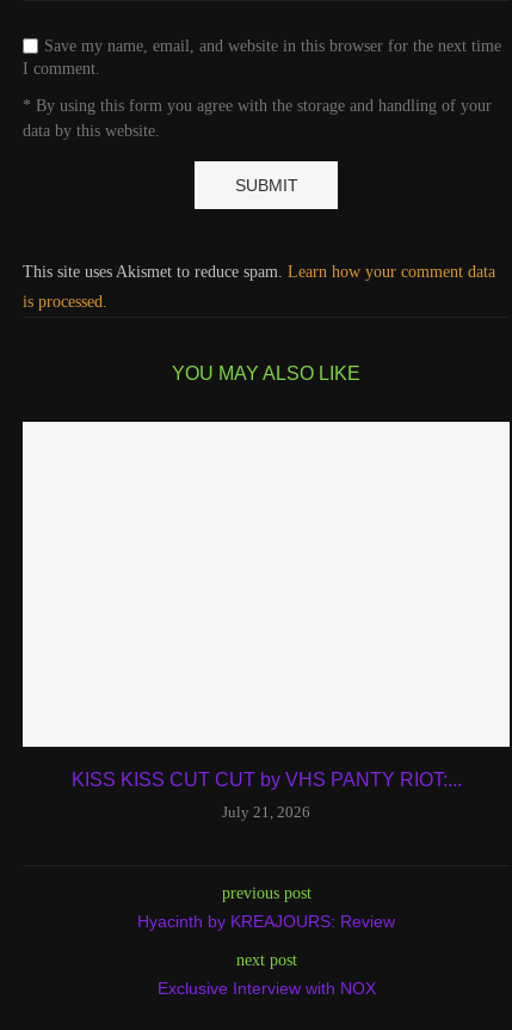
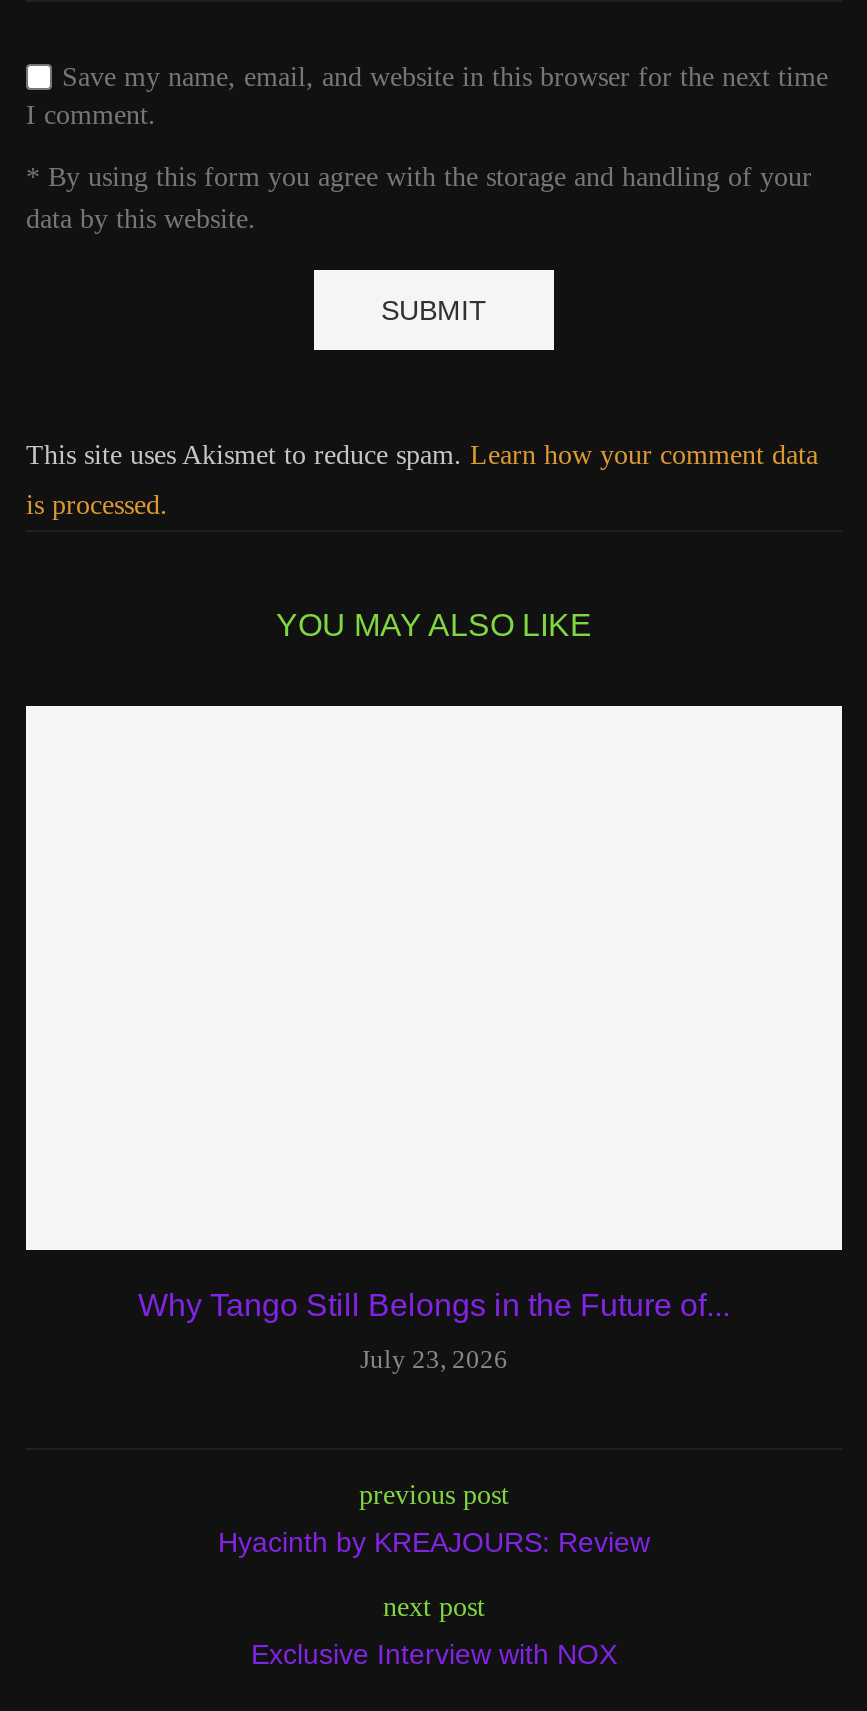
- KISS KISS CUT CUT by VHS PANTY RIOT:...
+ Why Tango Still Belongs in the Future of...

- July 21, 2026
+ July 23, 2026
